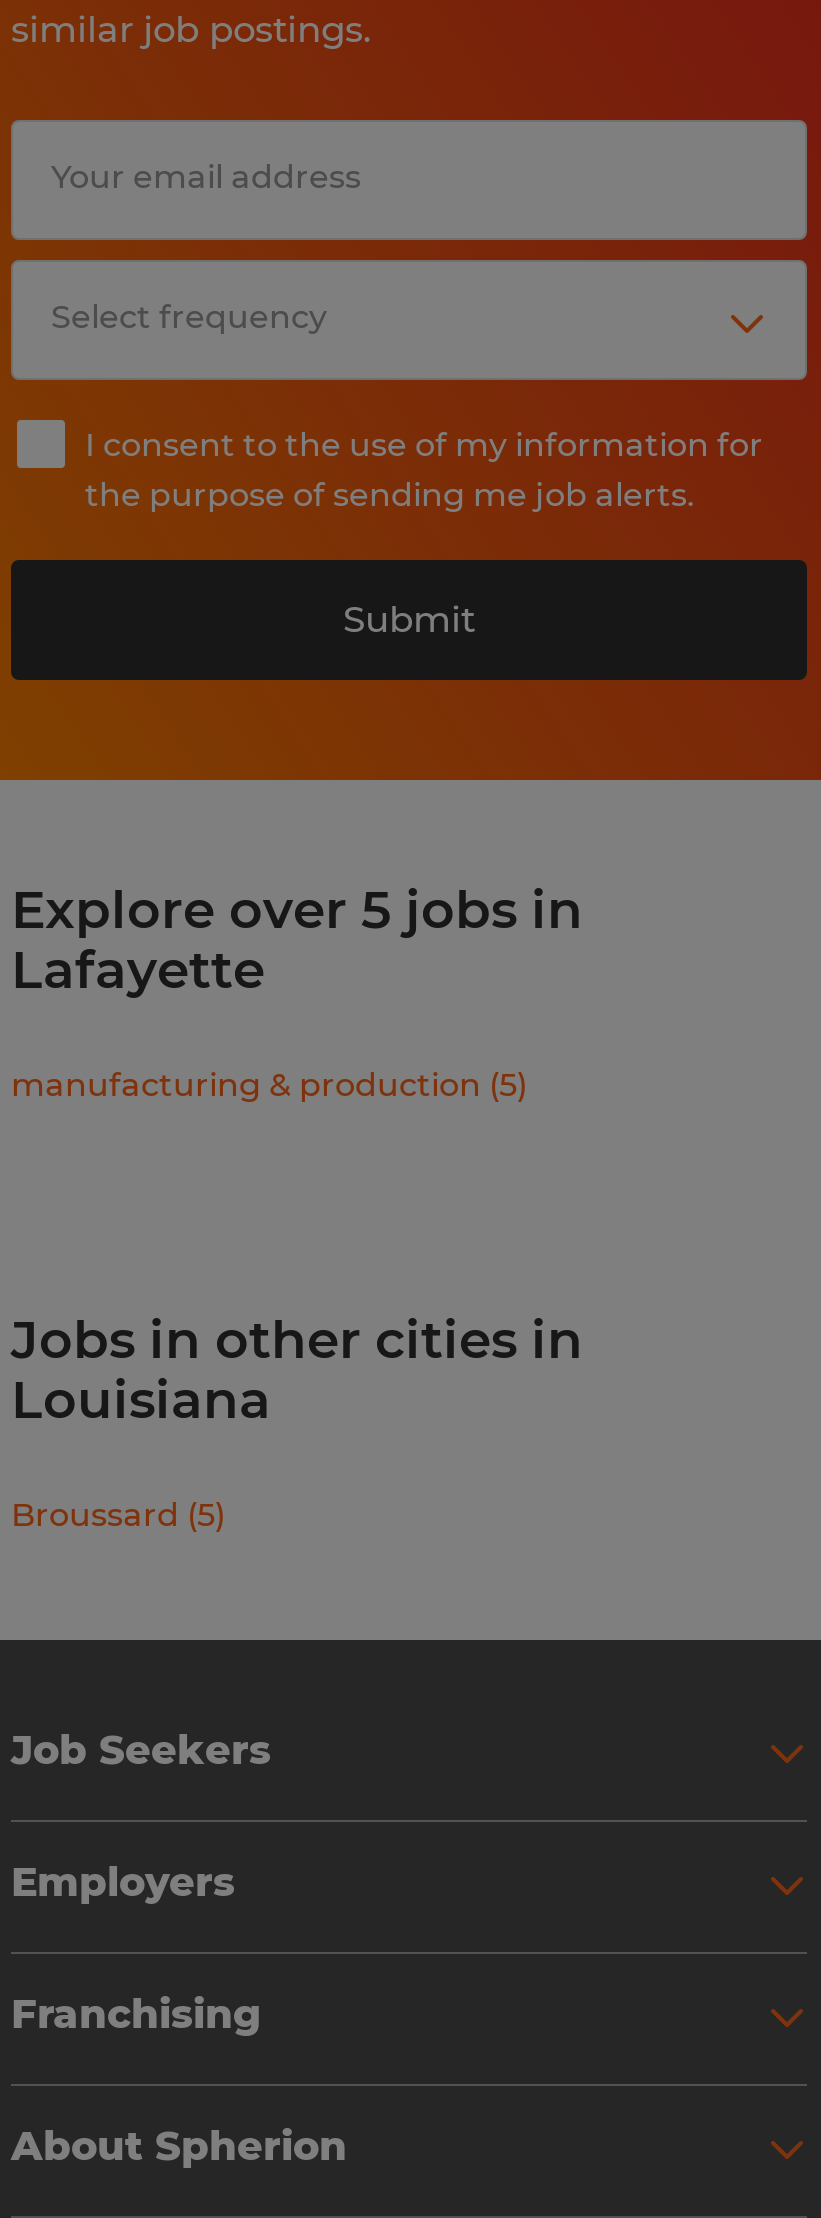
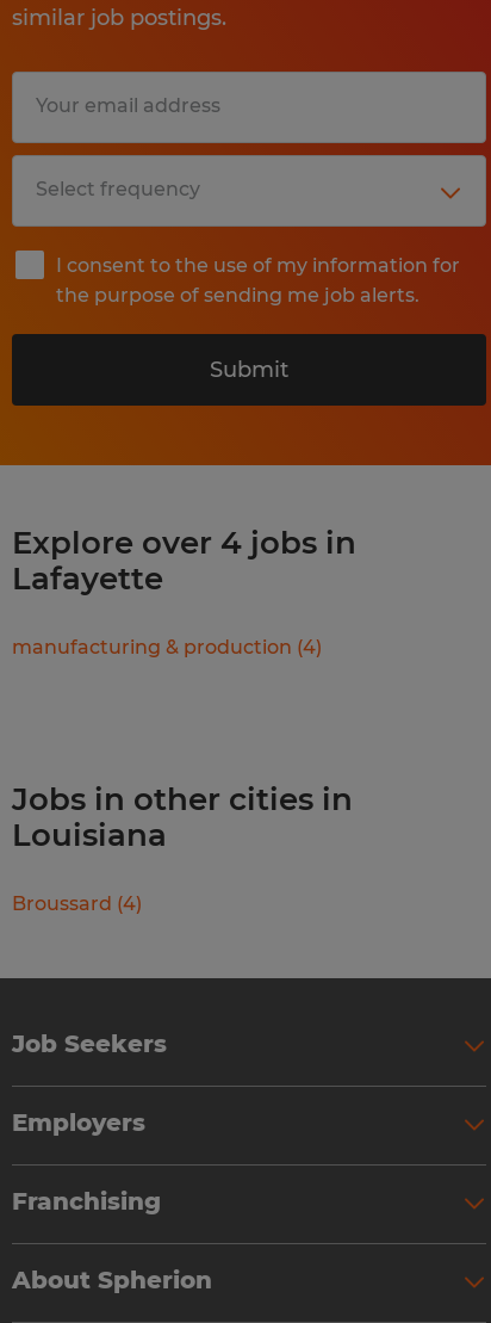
- Explore over 5 jobs in
+ Explore over 4 jobs in

- manufacturing & production (5)
+ manufacturing & production (4)

- Broussard (5)
+ Broussard (4)
